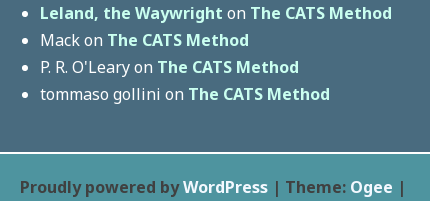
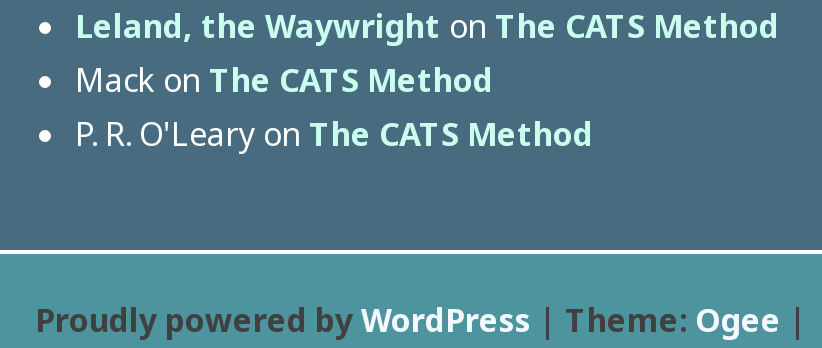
- tommaso gollini on The CATS Method
